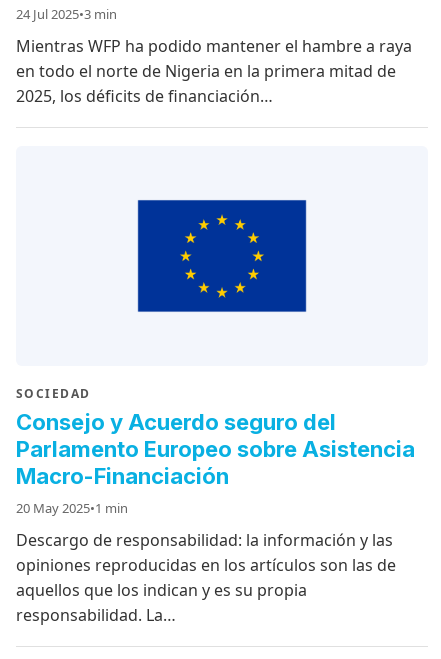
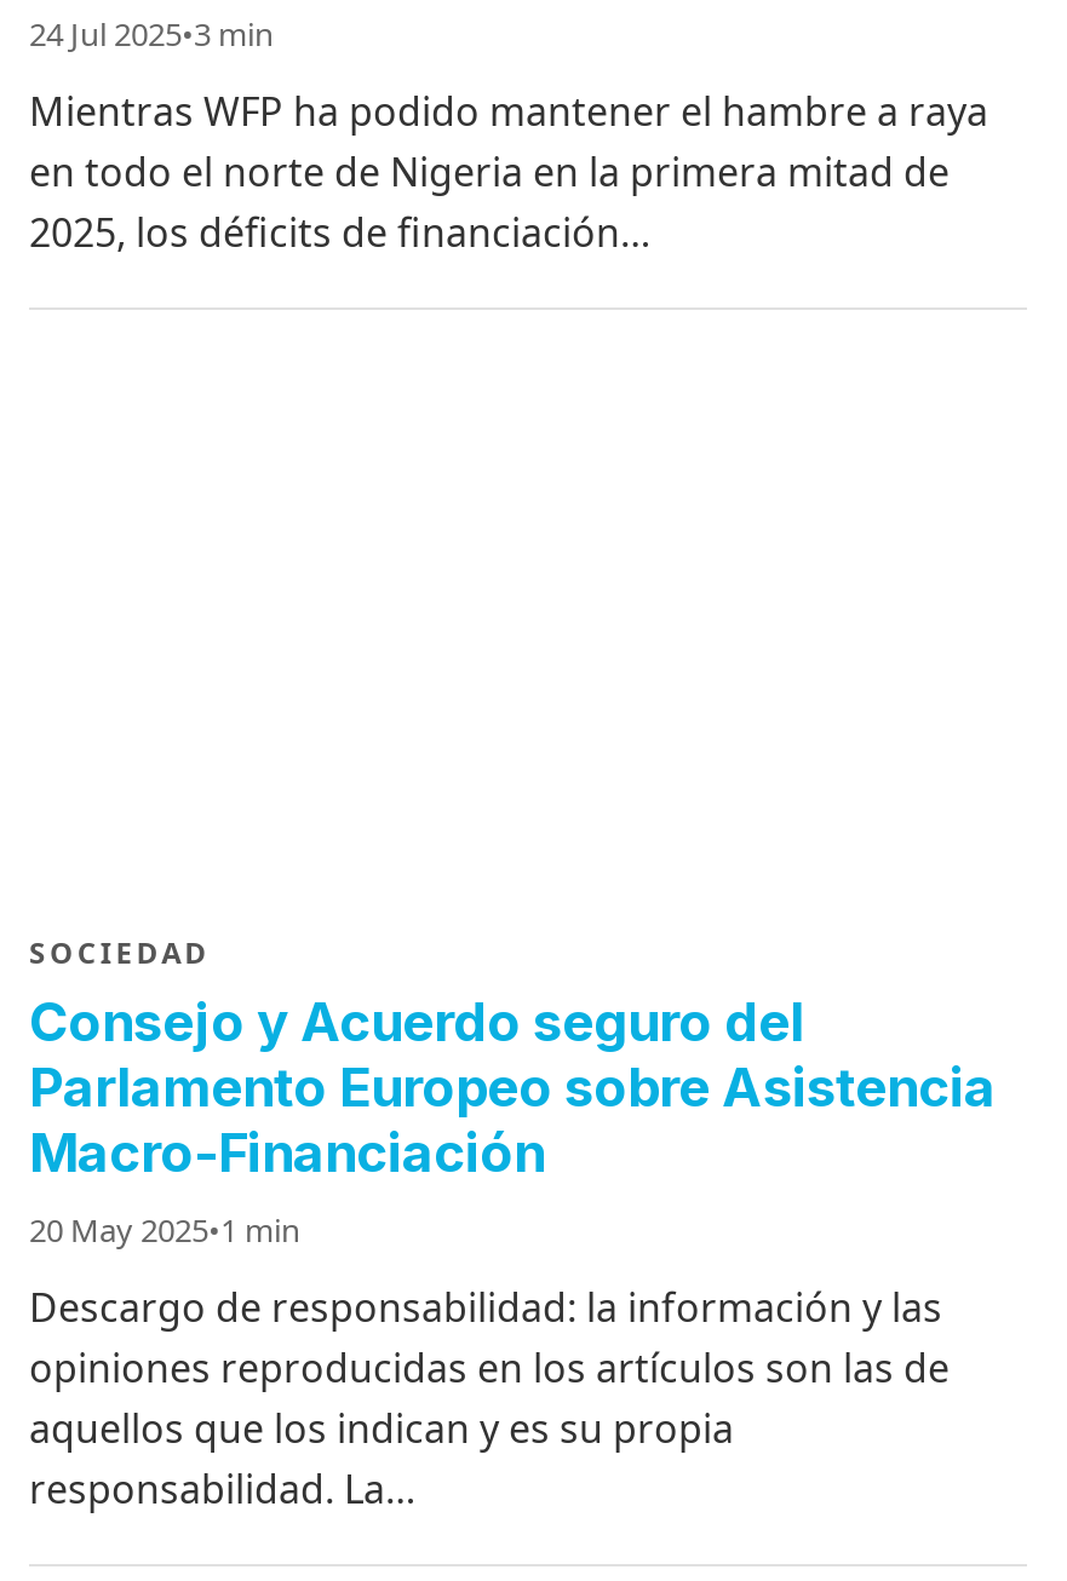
- [image]
